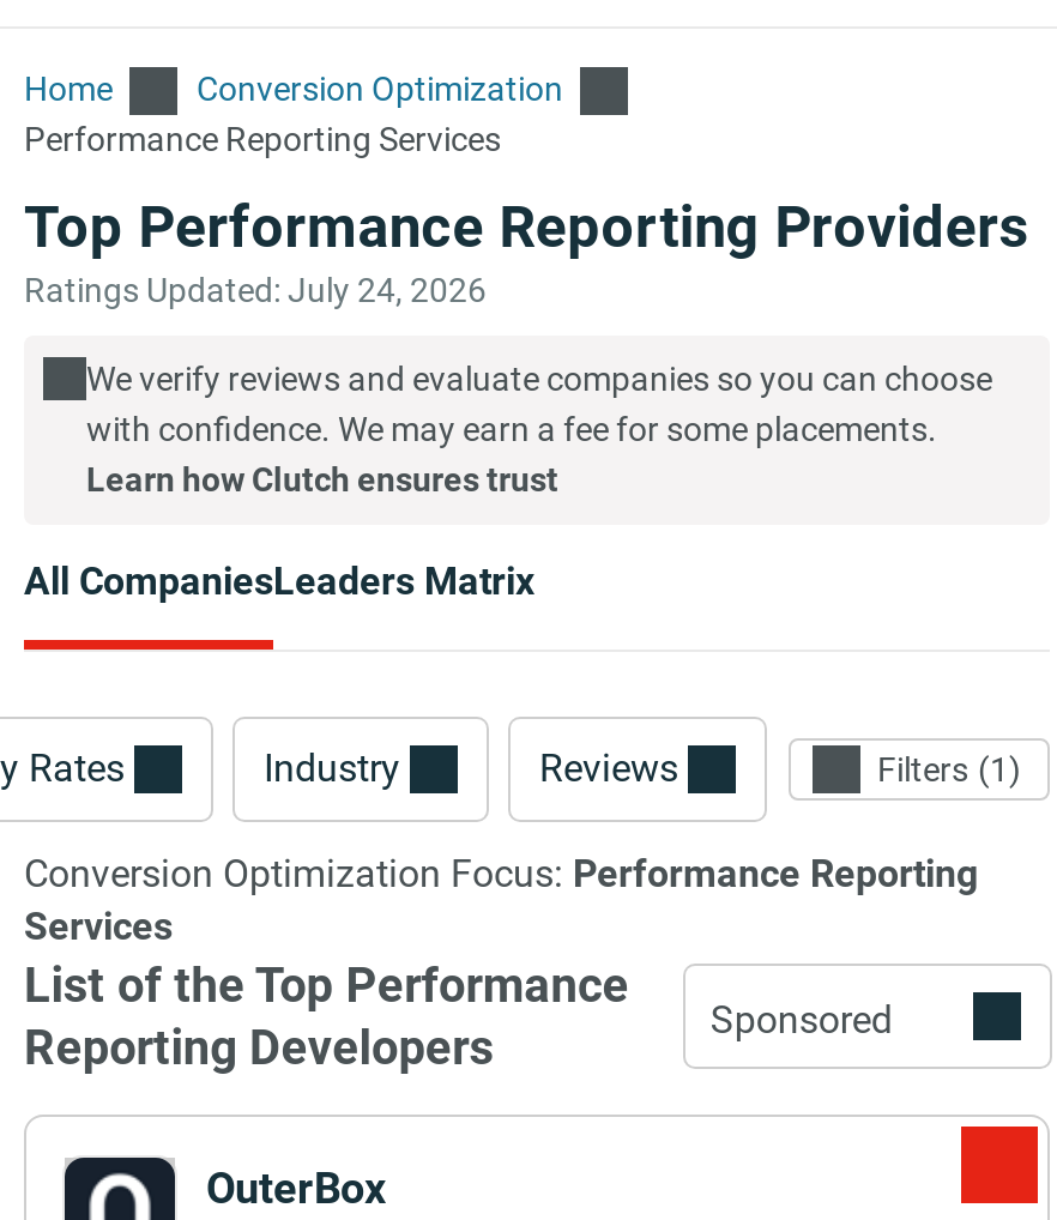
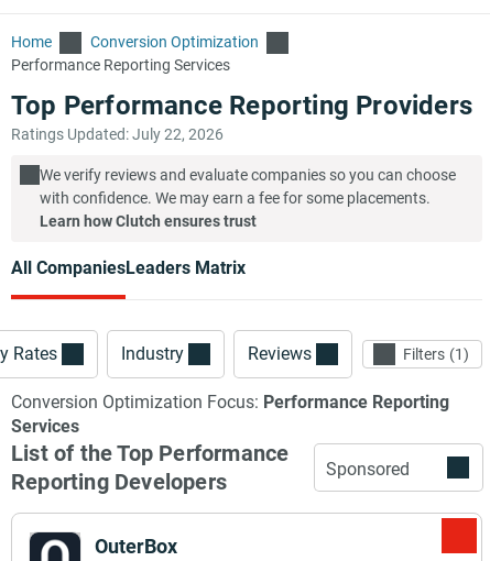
- Ratings Updated: July 24, 2026
+ Ratings Updated: July 22, 2026
